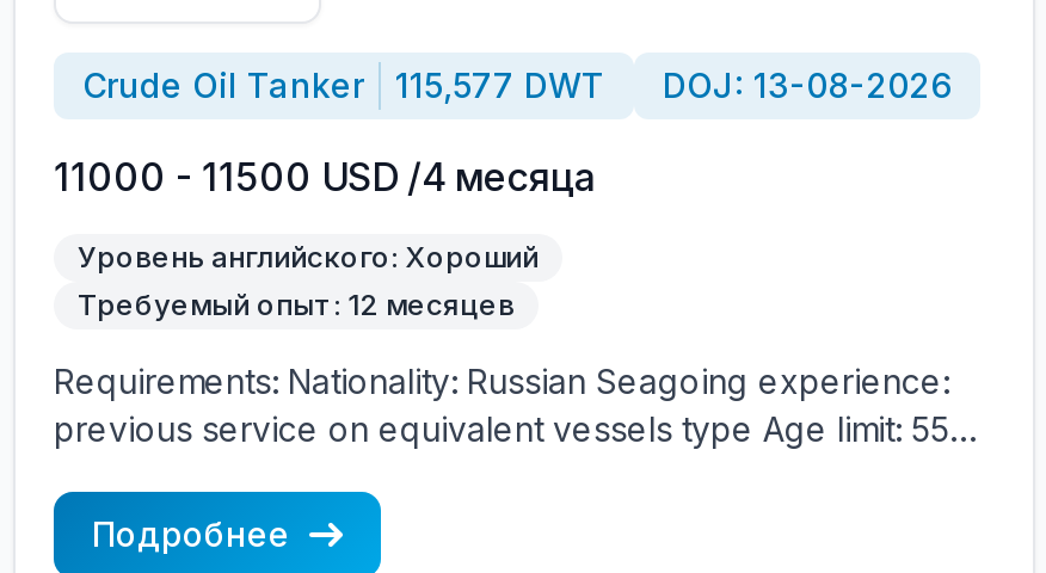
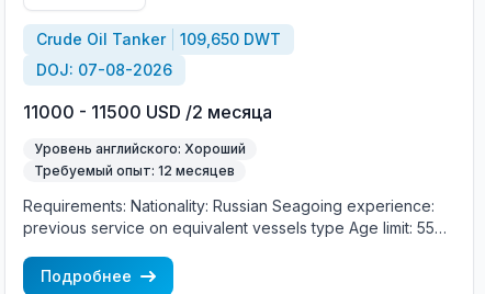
- 115,577 DWT
+ 109,650 DWT

- DOJ: 13-08-2026
+ DOJ: 07-08-2026

- 11000 - 11500 USD /4 месяца
+ 11000 - 11500 USD /2 месяца
